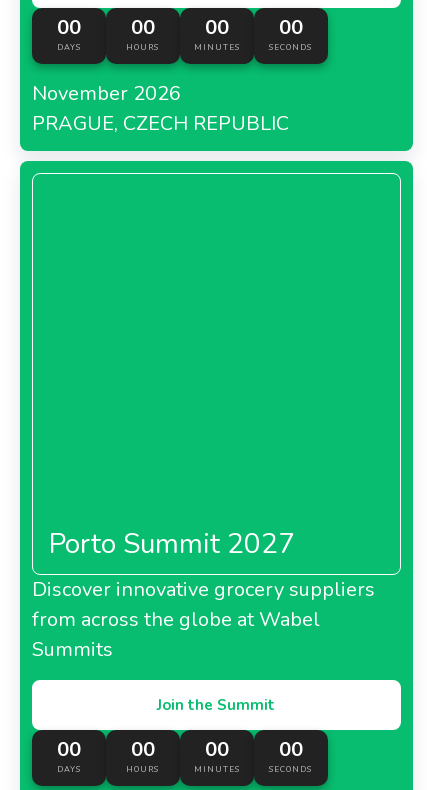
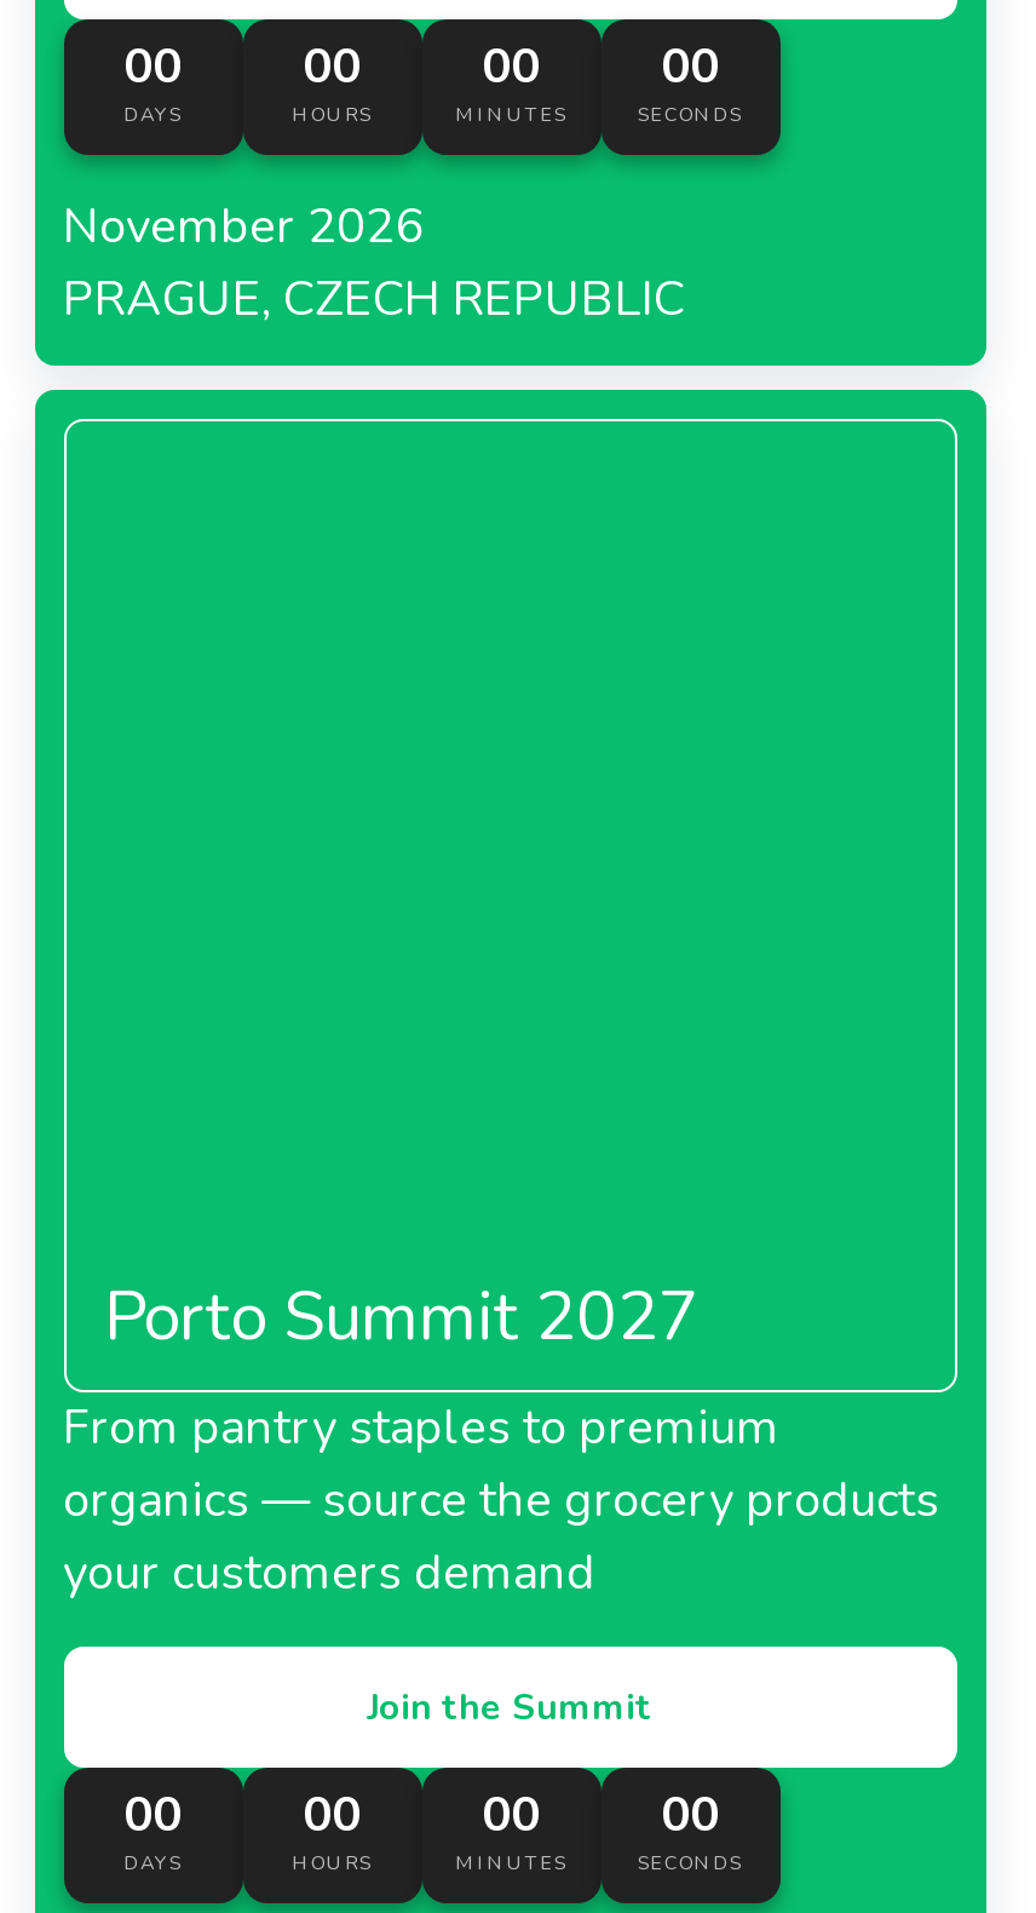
- Discover innovative grocery suppliers
- from across the globe at Wabel
- Summits
+ From pantry staples to premium
+ organics — source the grocery products
+ your customers demand
